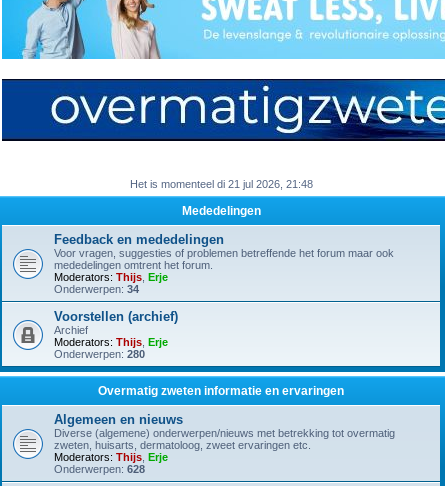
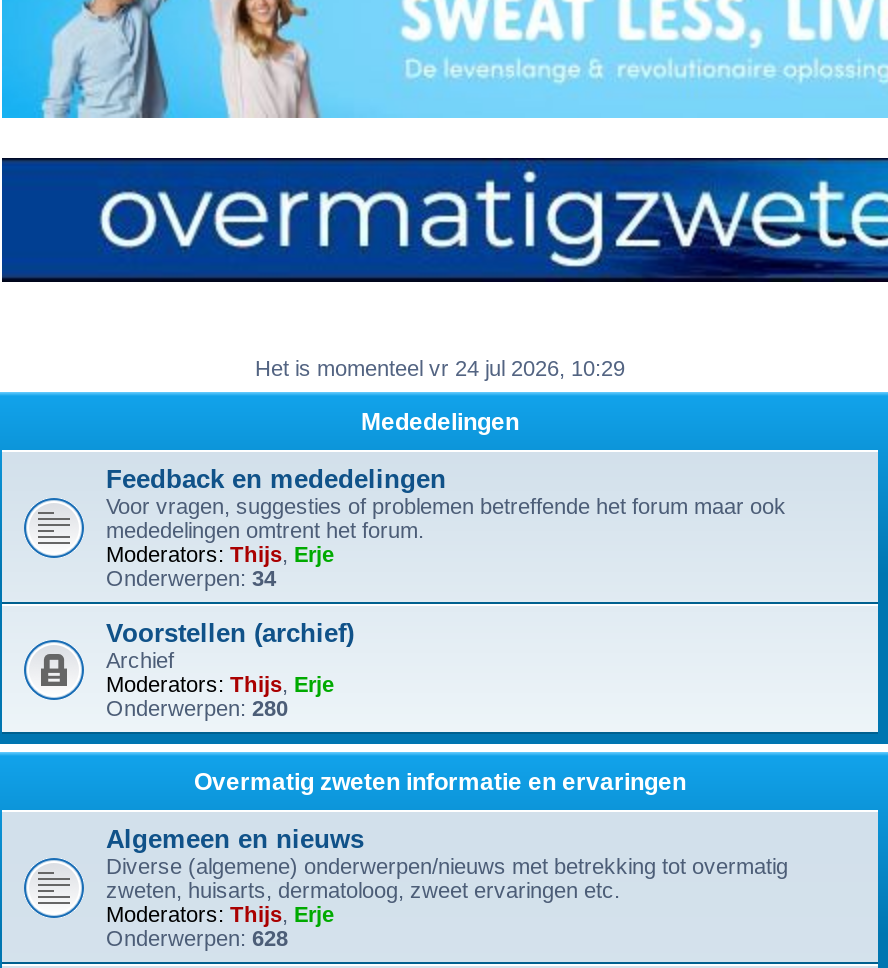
- Het is momenteel di 21 jul 2026, 21:48
+ Het is momenteel vr 24 jul 2026, 10:29
